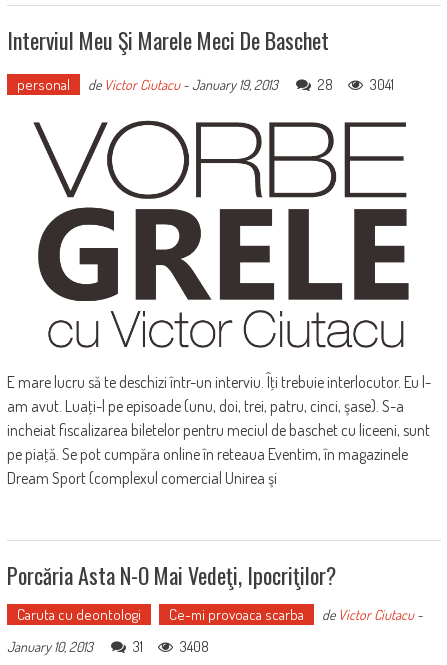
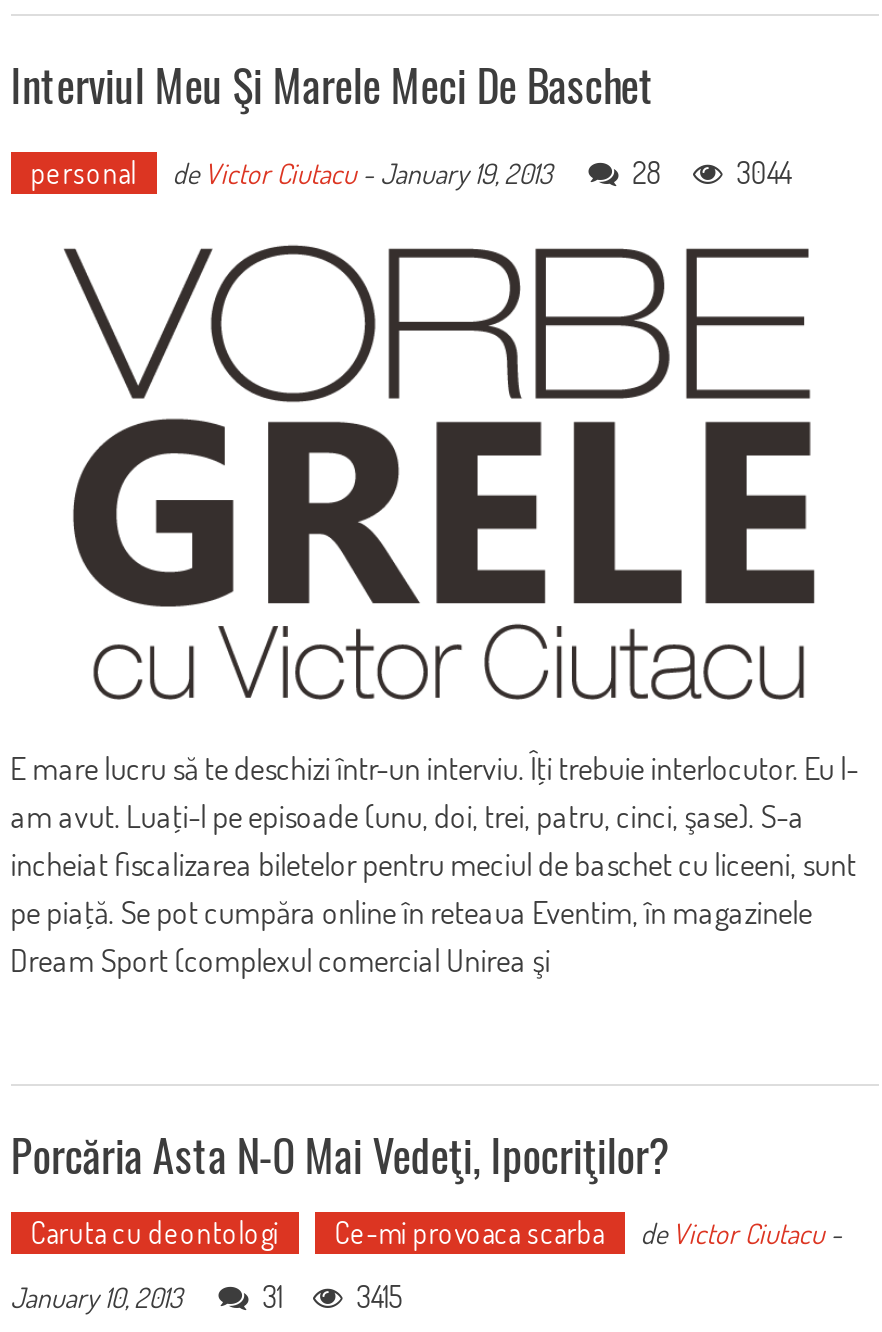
- 28 3041
+ 28 3044

- 31 3408
+ 31 3415
